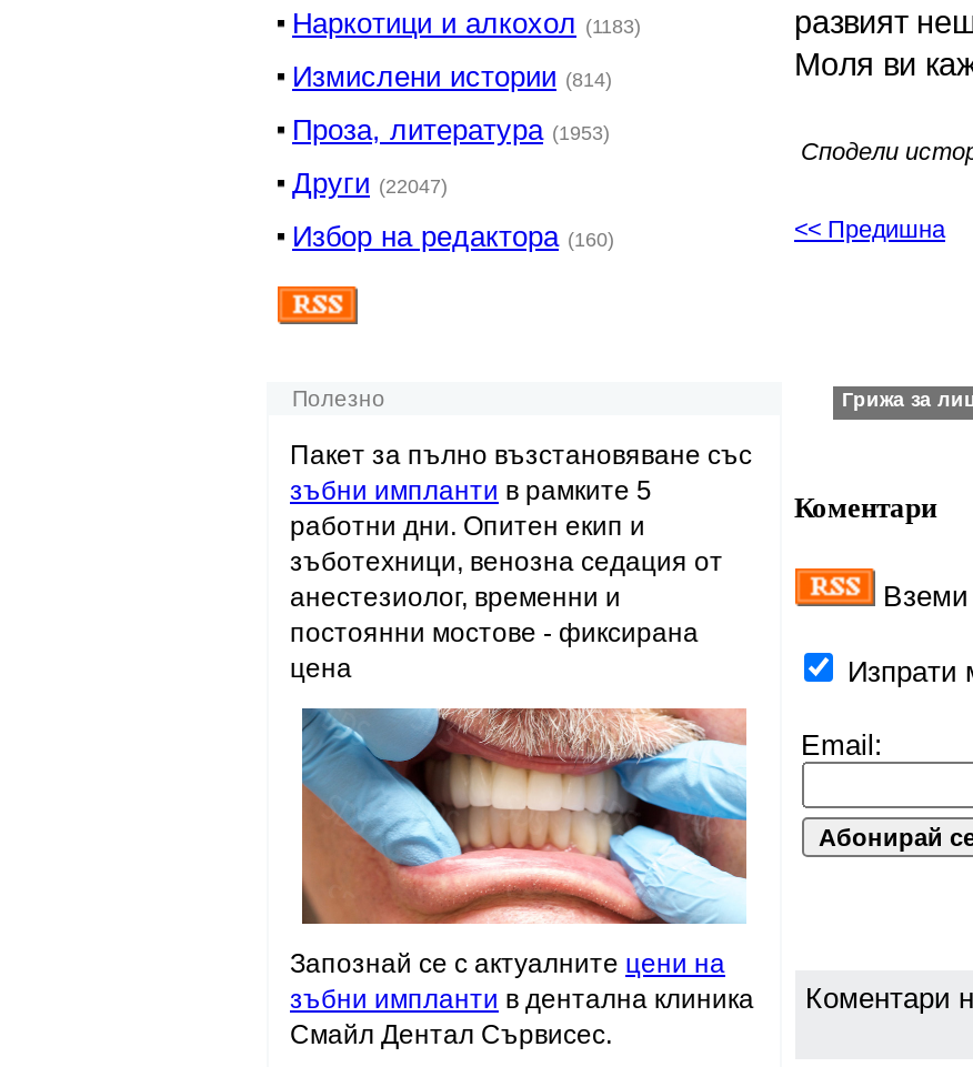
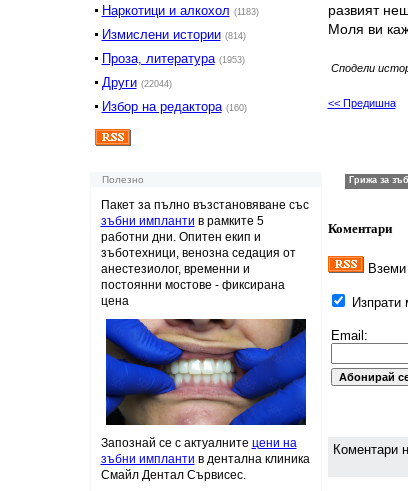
- Други (22047)
+ Други (22044)

- [image]
+ [image]
